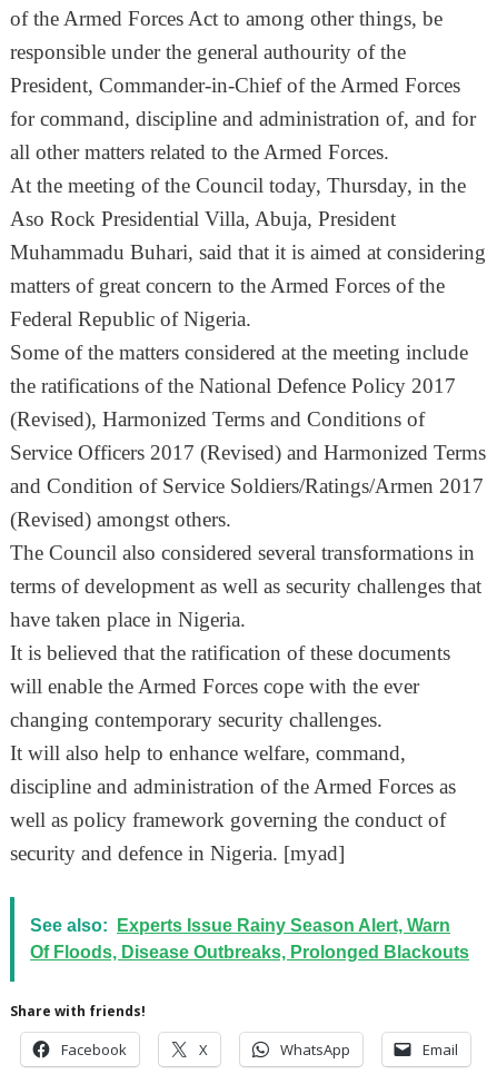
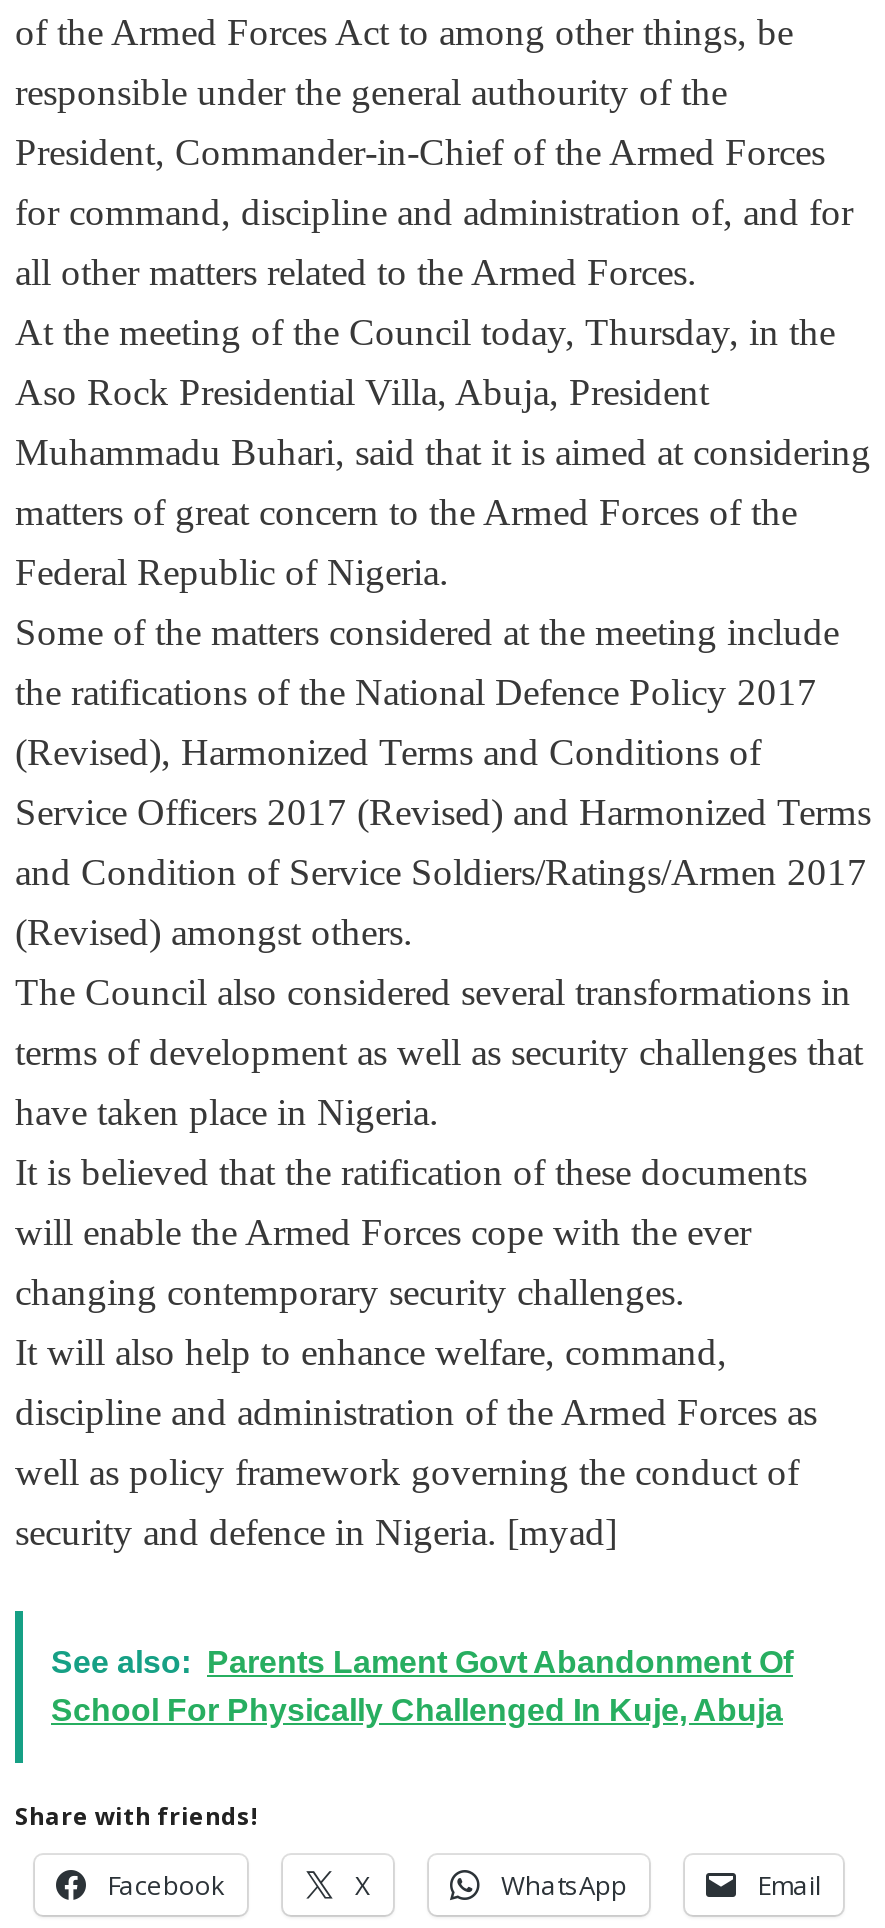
- See also: Experts Issue Rainy Season Alert, Warn
- Of Floods, Disease Outbreaks, Prolonged Blackouts
+ See also: Parents Lament Govt Abandonment Of
+ School For Physically Challenged In Kuje, Abuja
